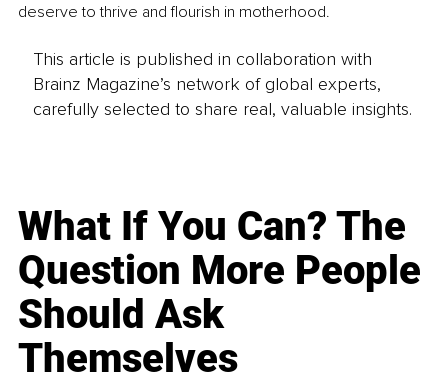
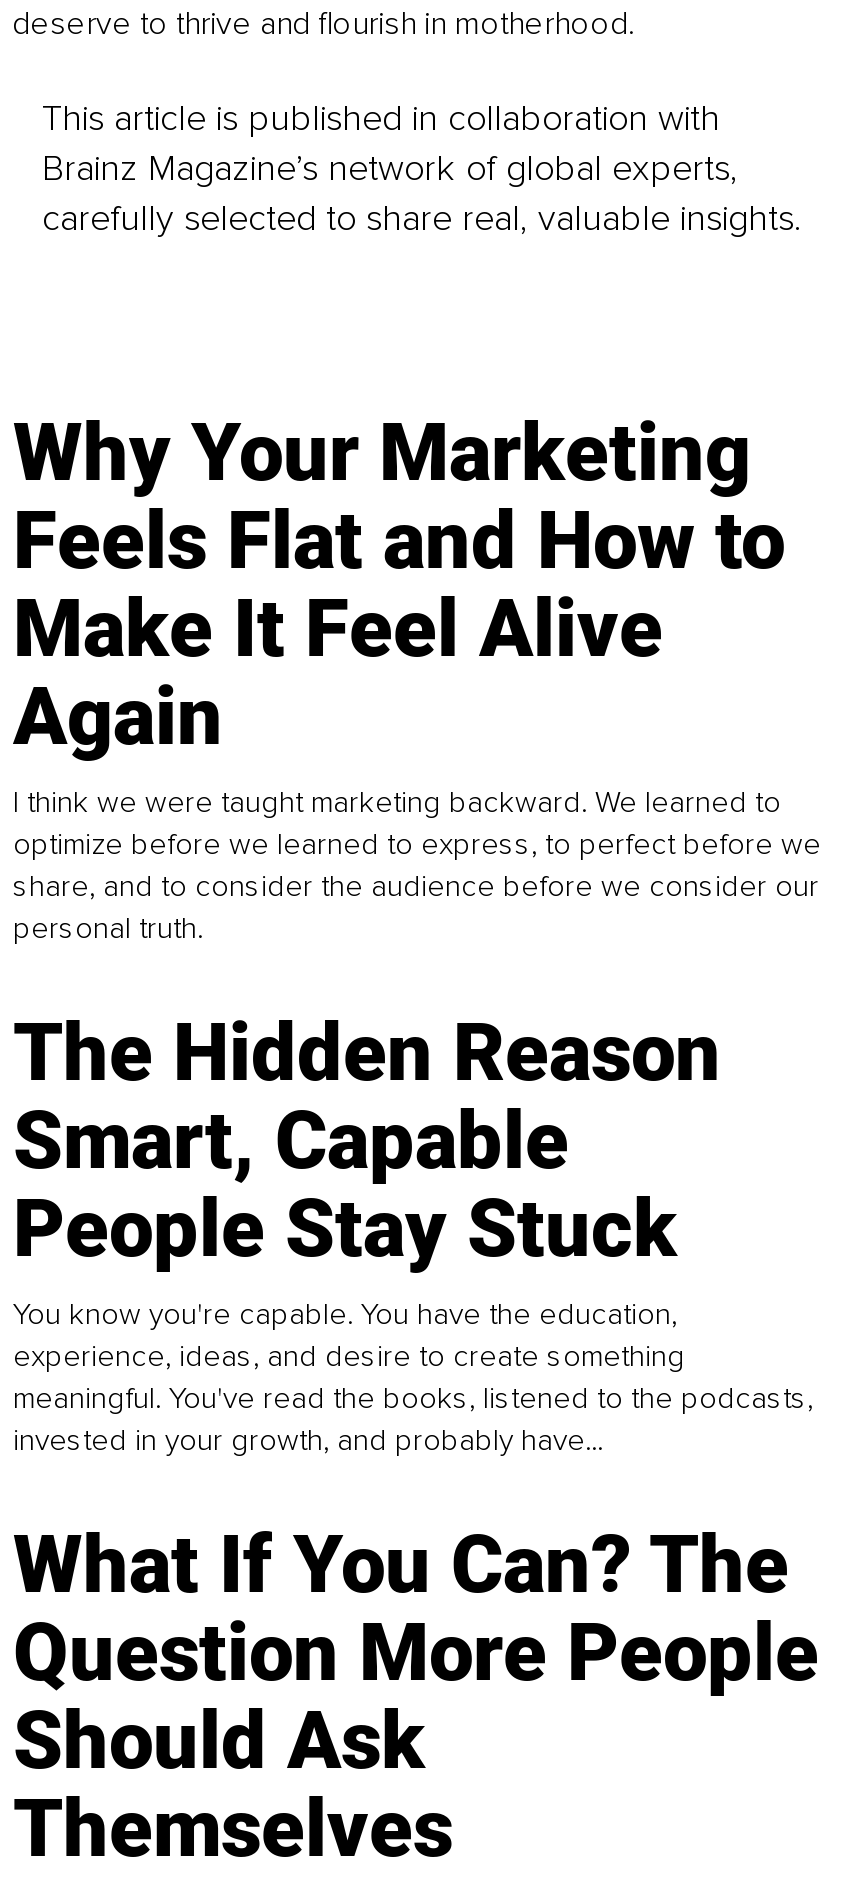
+ Why Your Marketing
+ Feels Flat and How to
+ Make It Feel Alive
+ Again
+ I think we were taught marketing backward. We learned to
+ optimize before we learned to express, to perfect before we
+ share, and to consider the audience before we consider our
+ personal truth.
+ The Hidden Reason
+ Smart, Capable
+ People Stay Stuck
+ You know you're capable. You have the education,
+ experience, ideas, and desire to create something
+ meaningful. You've read the books, listened to the podcasts,
+ invested in your growth, and probably have...
